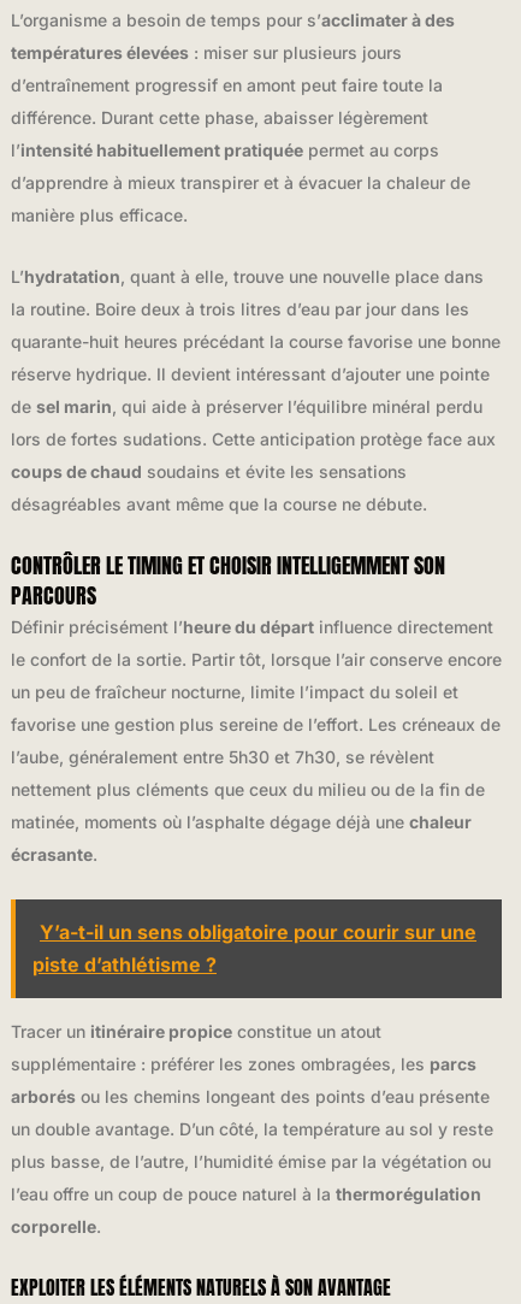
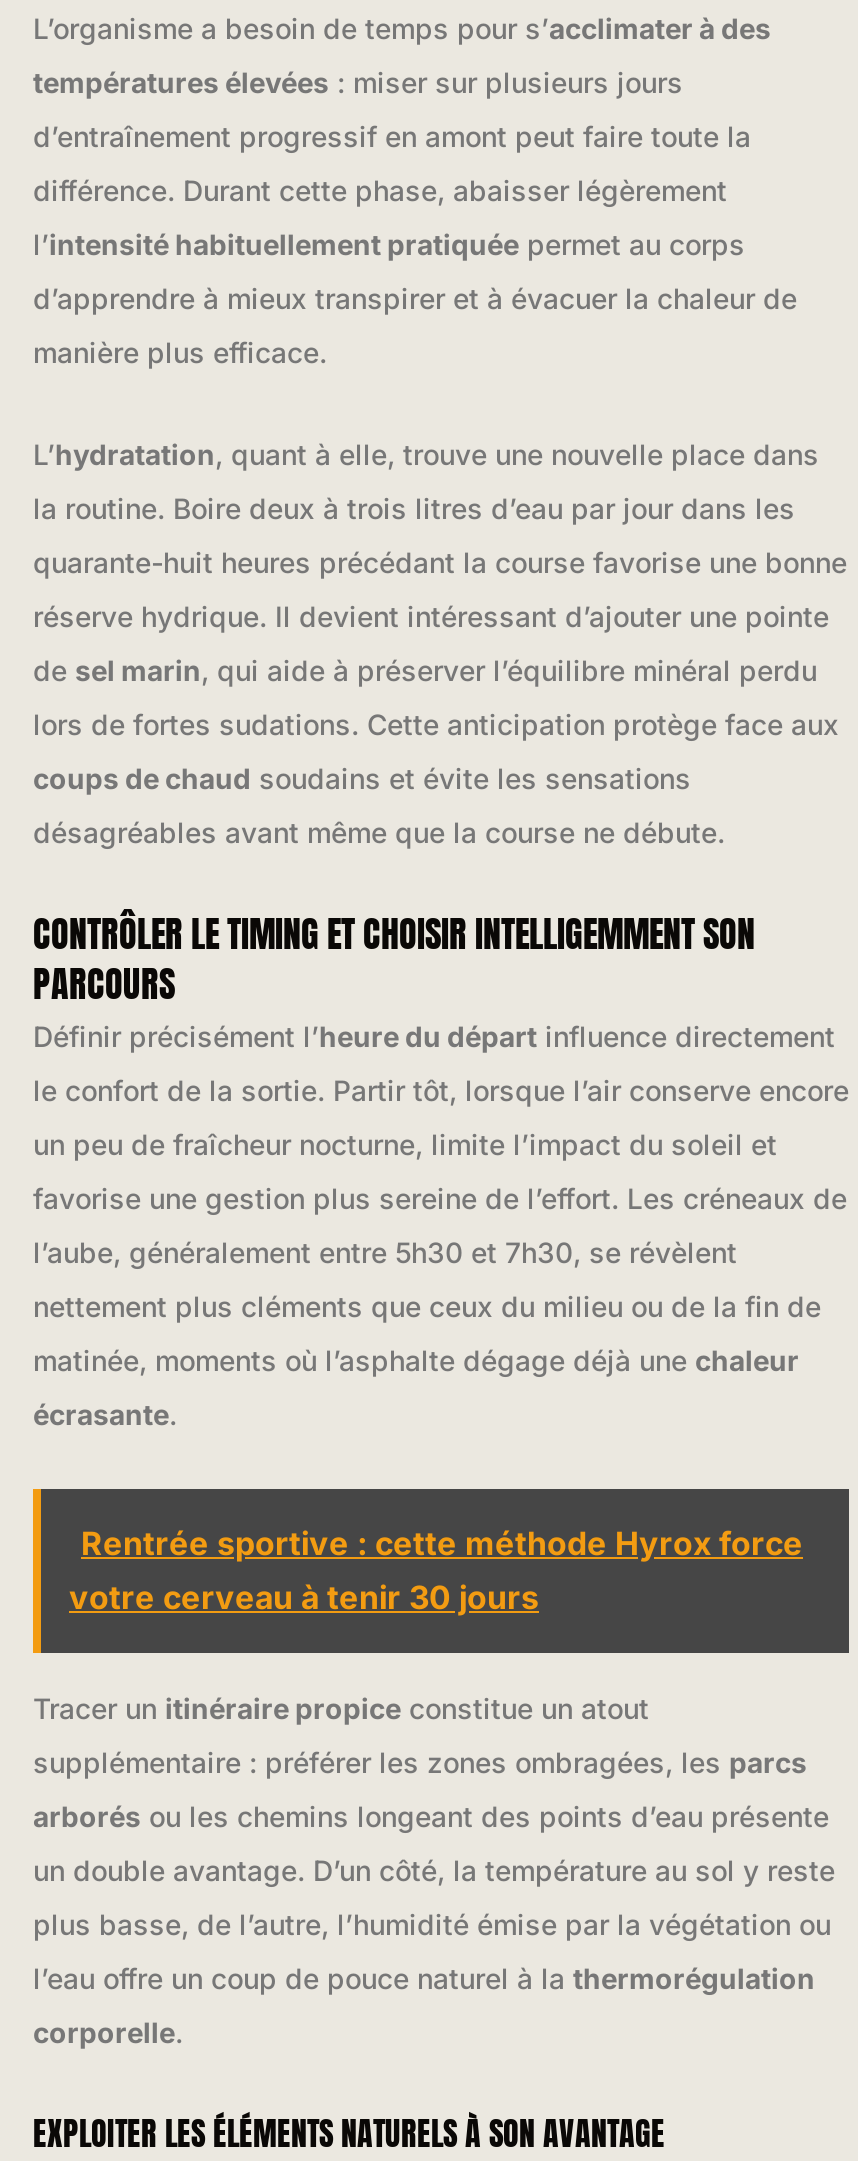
- Y’a-t-il un sens obligatoire pour courir sur une
- piste d’athlétisme ?
+ Rentrée sportive : cette méthode Hyrox force
+ votre cerveau à tenir 30 jours
